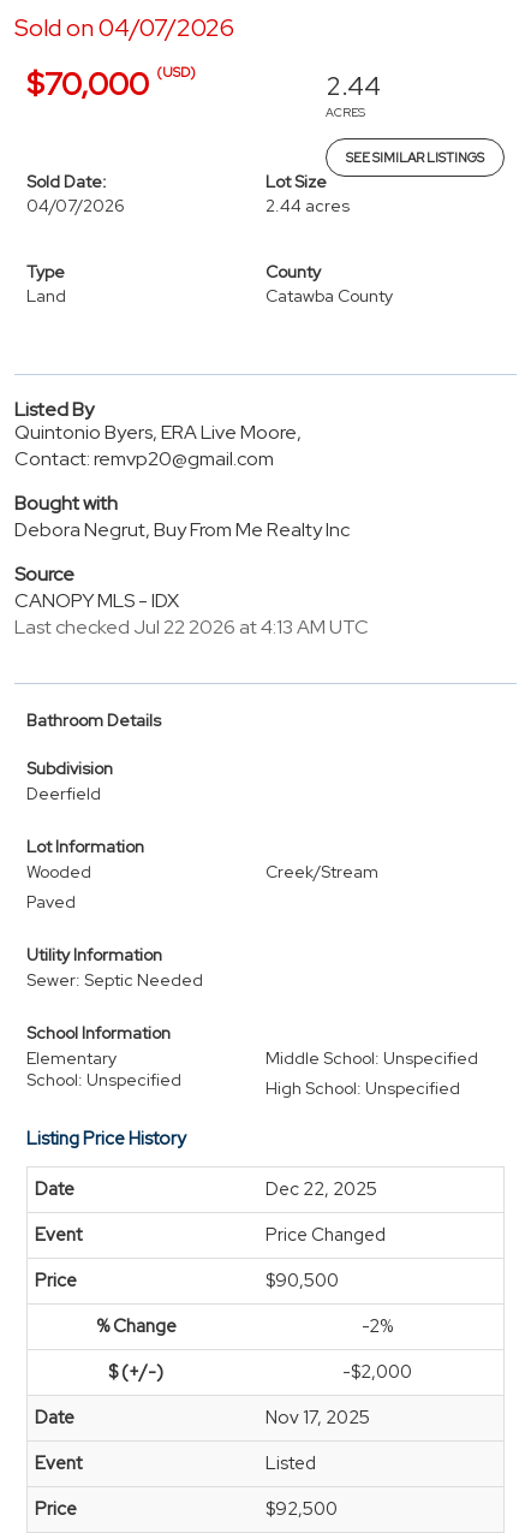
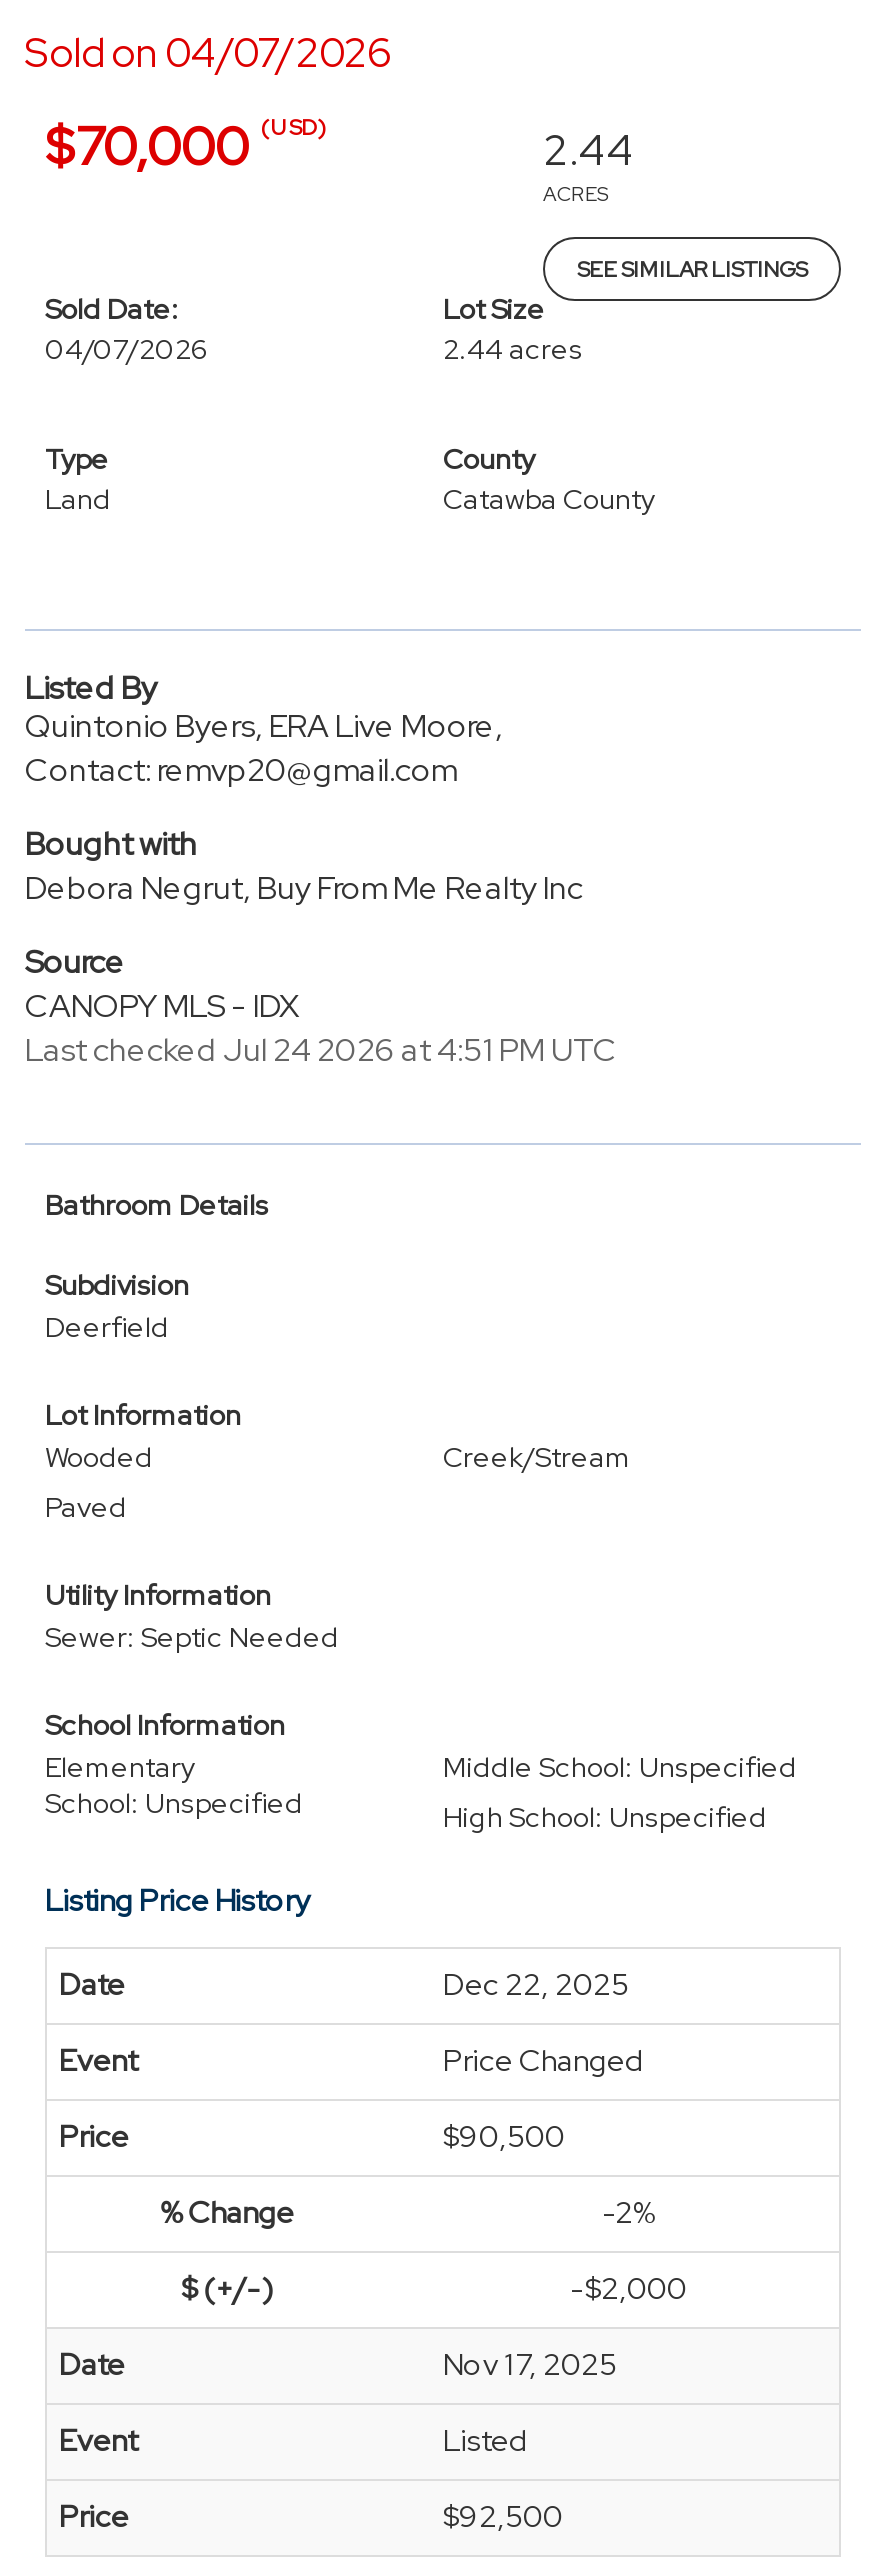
- Last checked Jul 22 2026 at 4:13 AM UTC
+ Last checked Jul 24 2026 at 4:51 PM UTC
